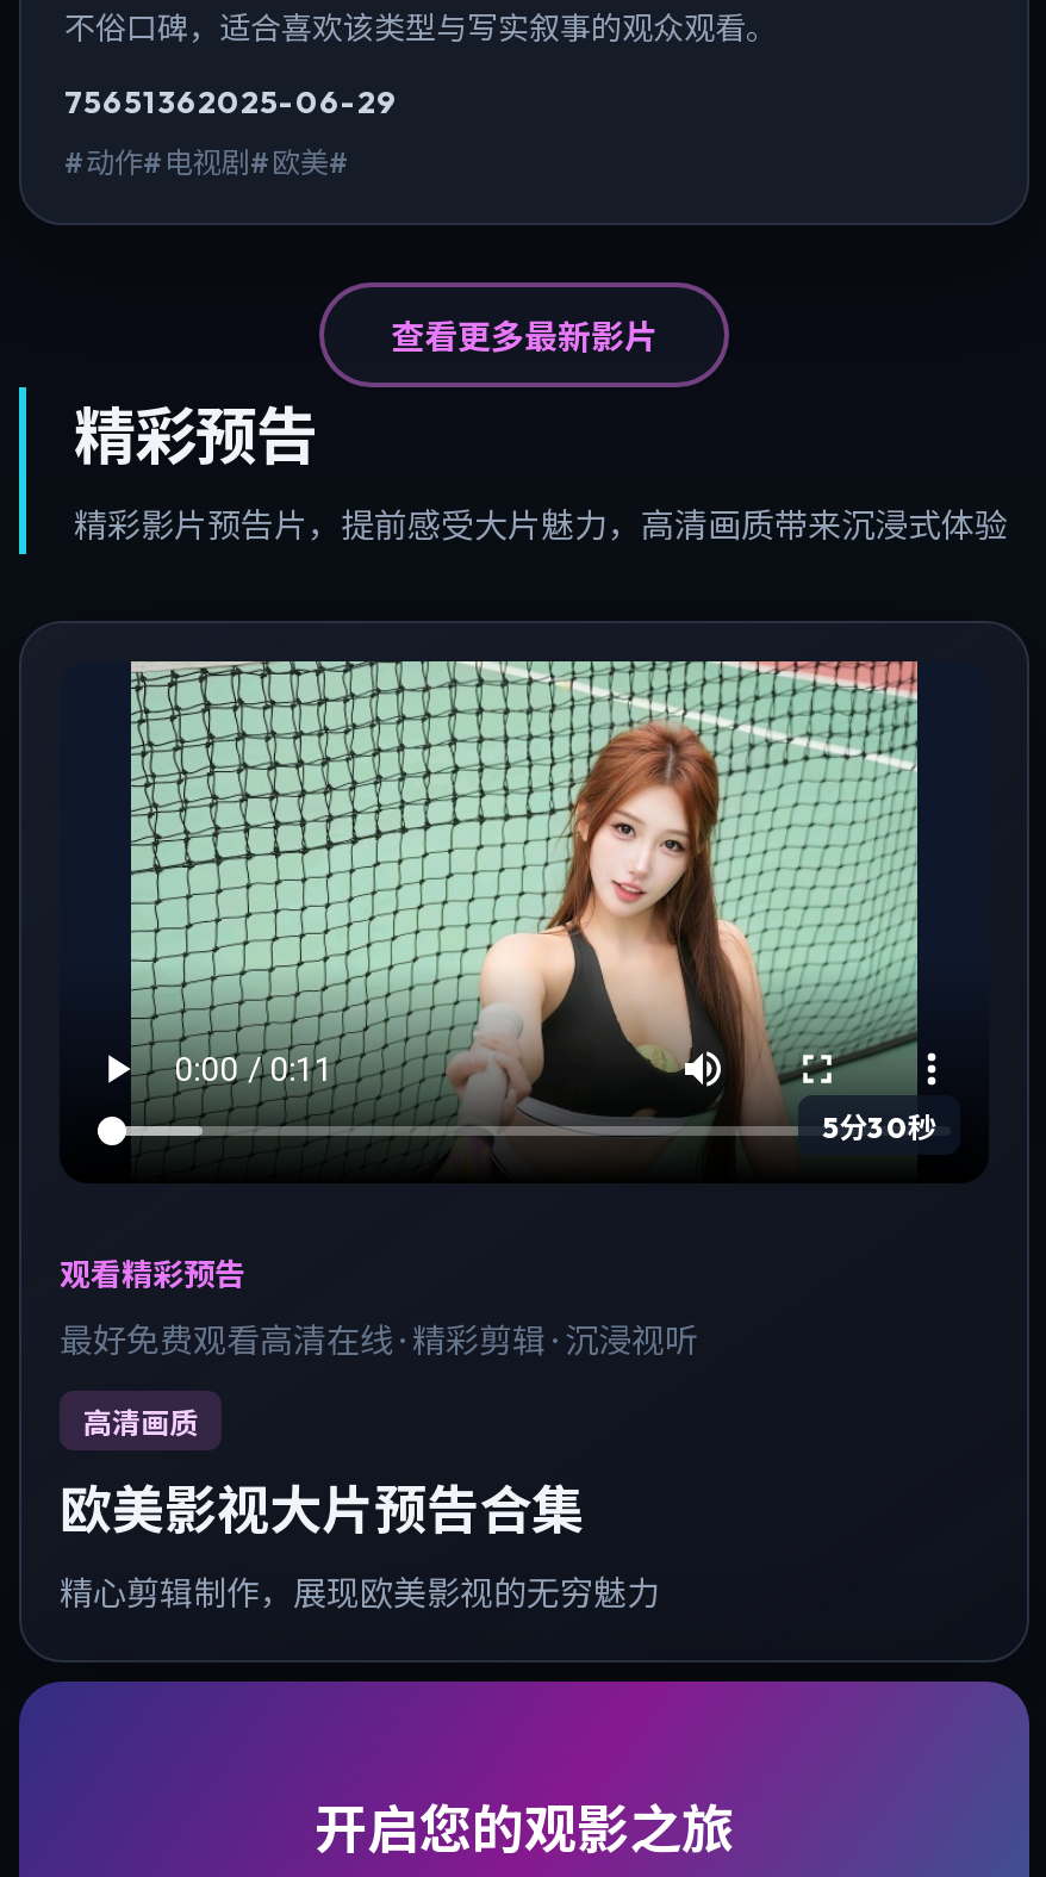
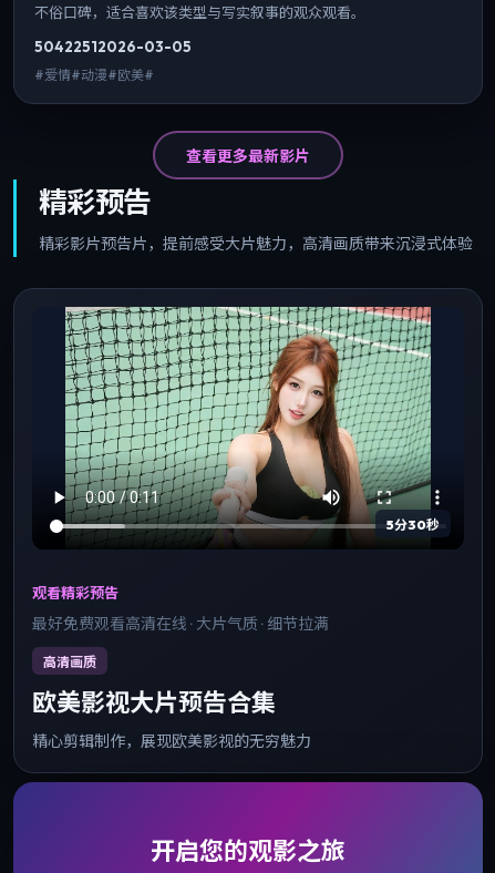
- 75651362025-06-29
+ 50422512026-03-05

- #动作#电视剧#欧美#
+ #爱情#动漫#欧美#

- 最好免费观看高清在线 · 精彩剪辑 · 沉浸视听
+ 最好免费观看高清在线 · 大片气质 · 细节拉满
